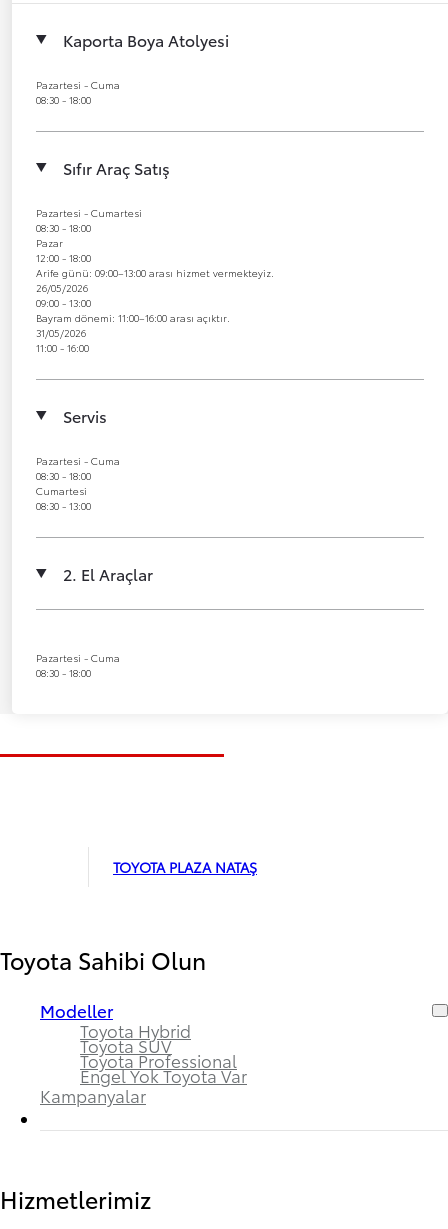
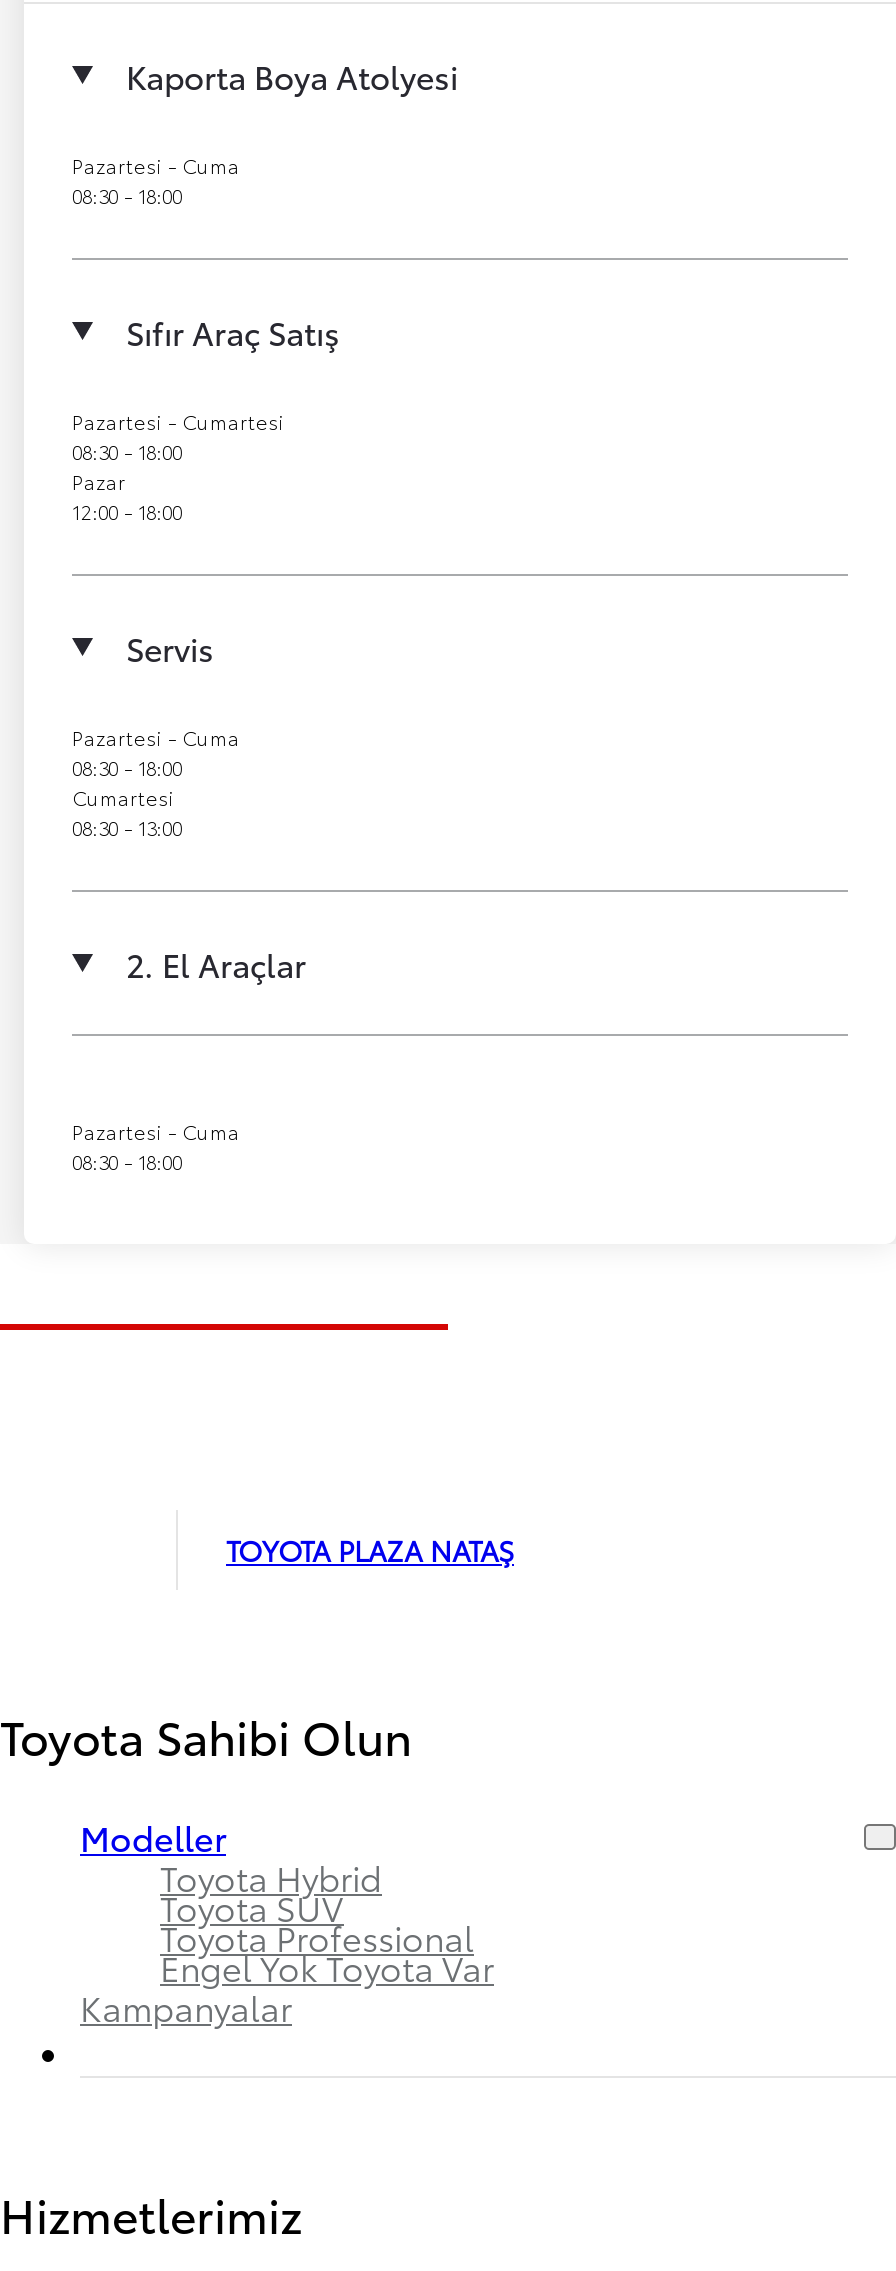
- Arife günü: 09:00–13:00 arası hizmet vermekteyiz.
- 26/05/2026
- 09:00 - 13:00
- Bayram dönemi: 11:00–16:00 arası açıktır.
- 31/05/2026
- 11:00 - 16:00
